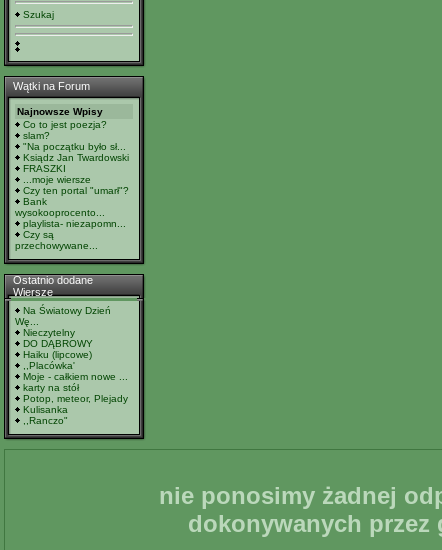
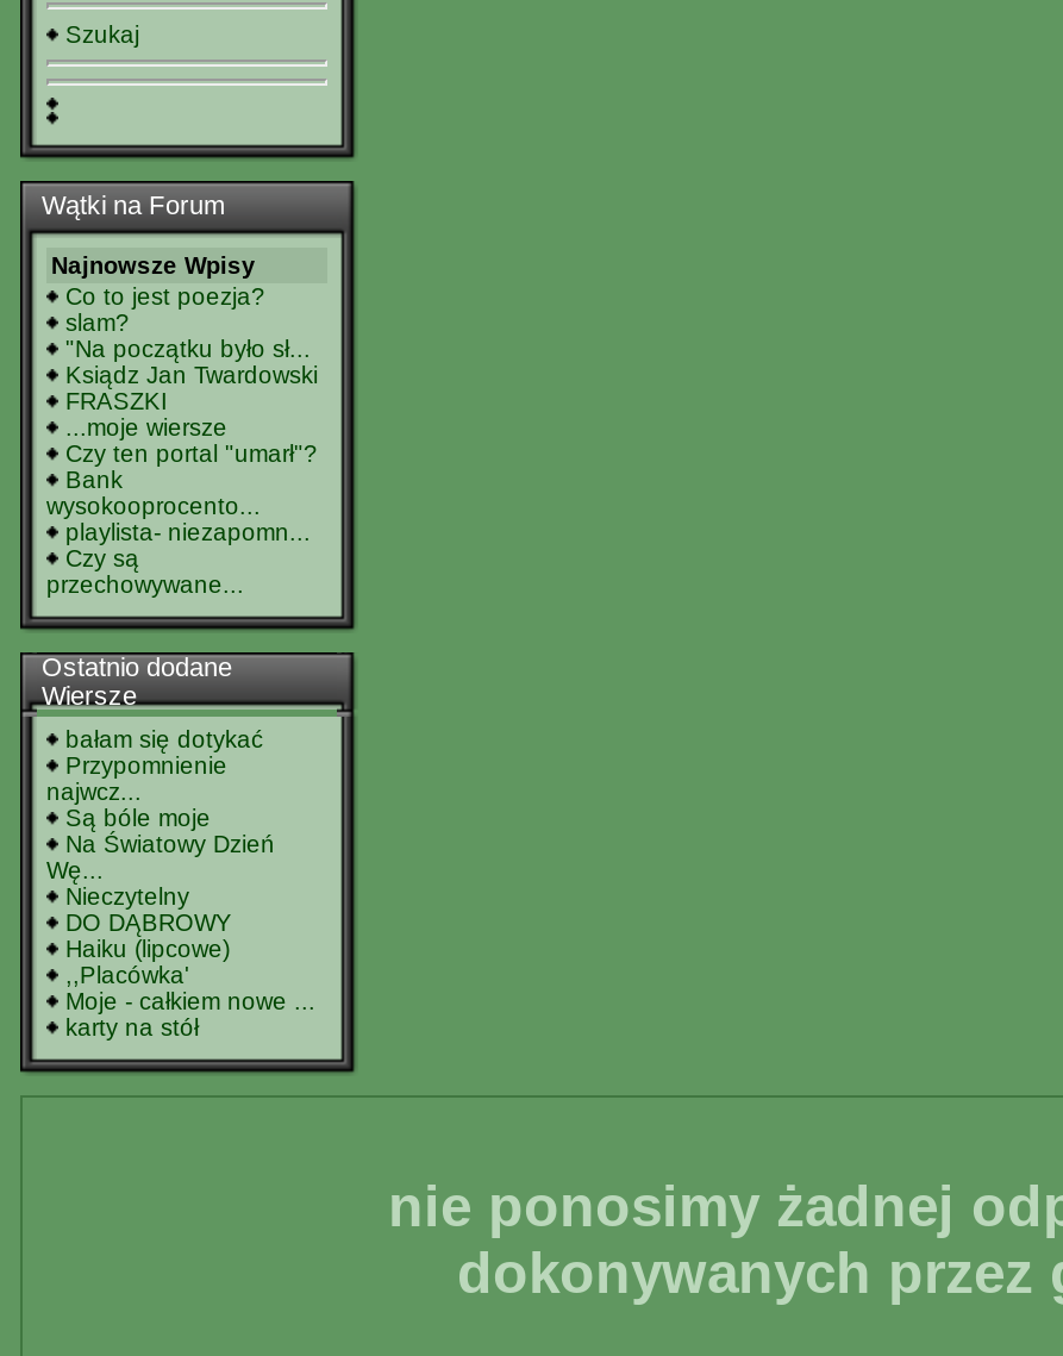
+ bałam się dotykać
+ Przypomnienie
+ najwcz...
+ Są bóle moje

moved down: Na Światowy Dzień | Nieczytelny | DO DĄBROWY | Haiku (lipcowe) | ,,Placówka' | Moje - całkiem nowe ... | karty na stół

- Potop, meteor, Plejady
- Kulisanka
- ,,Ranczo"
